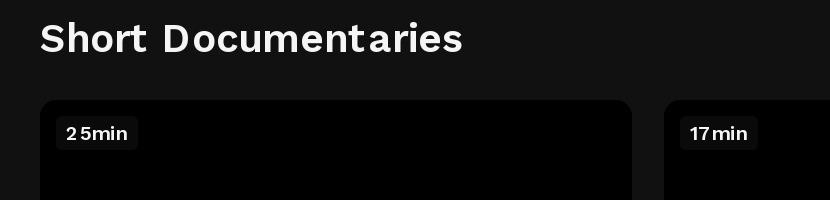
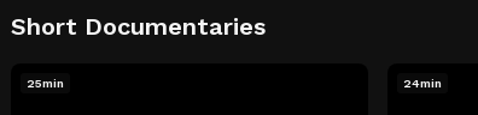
- 17min
+ 24min
